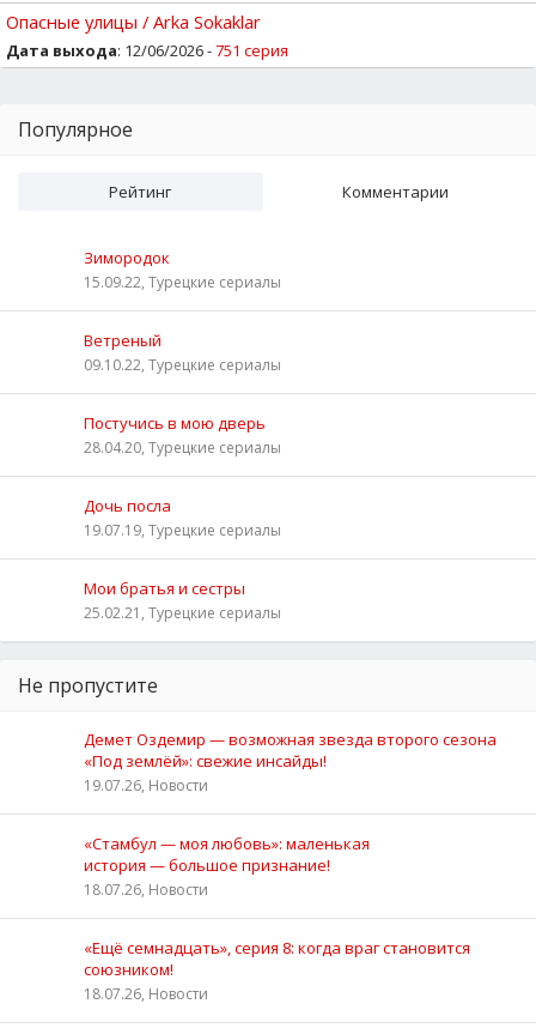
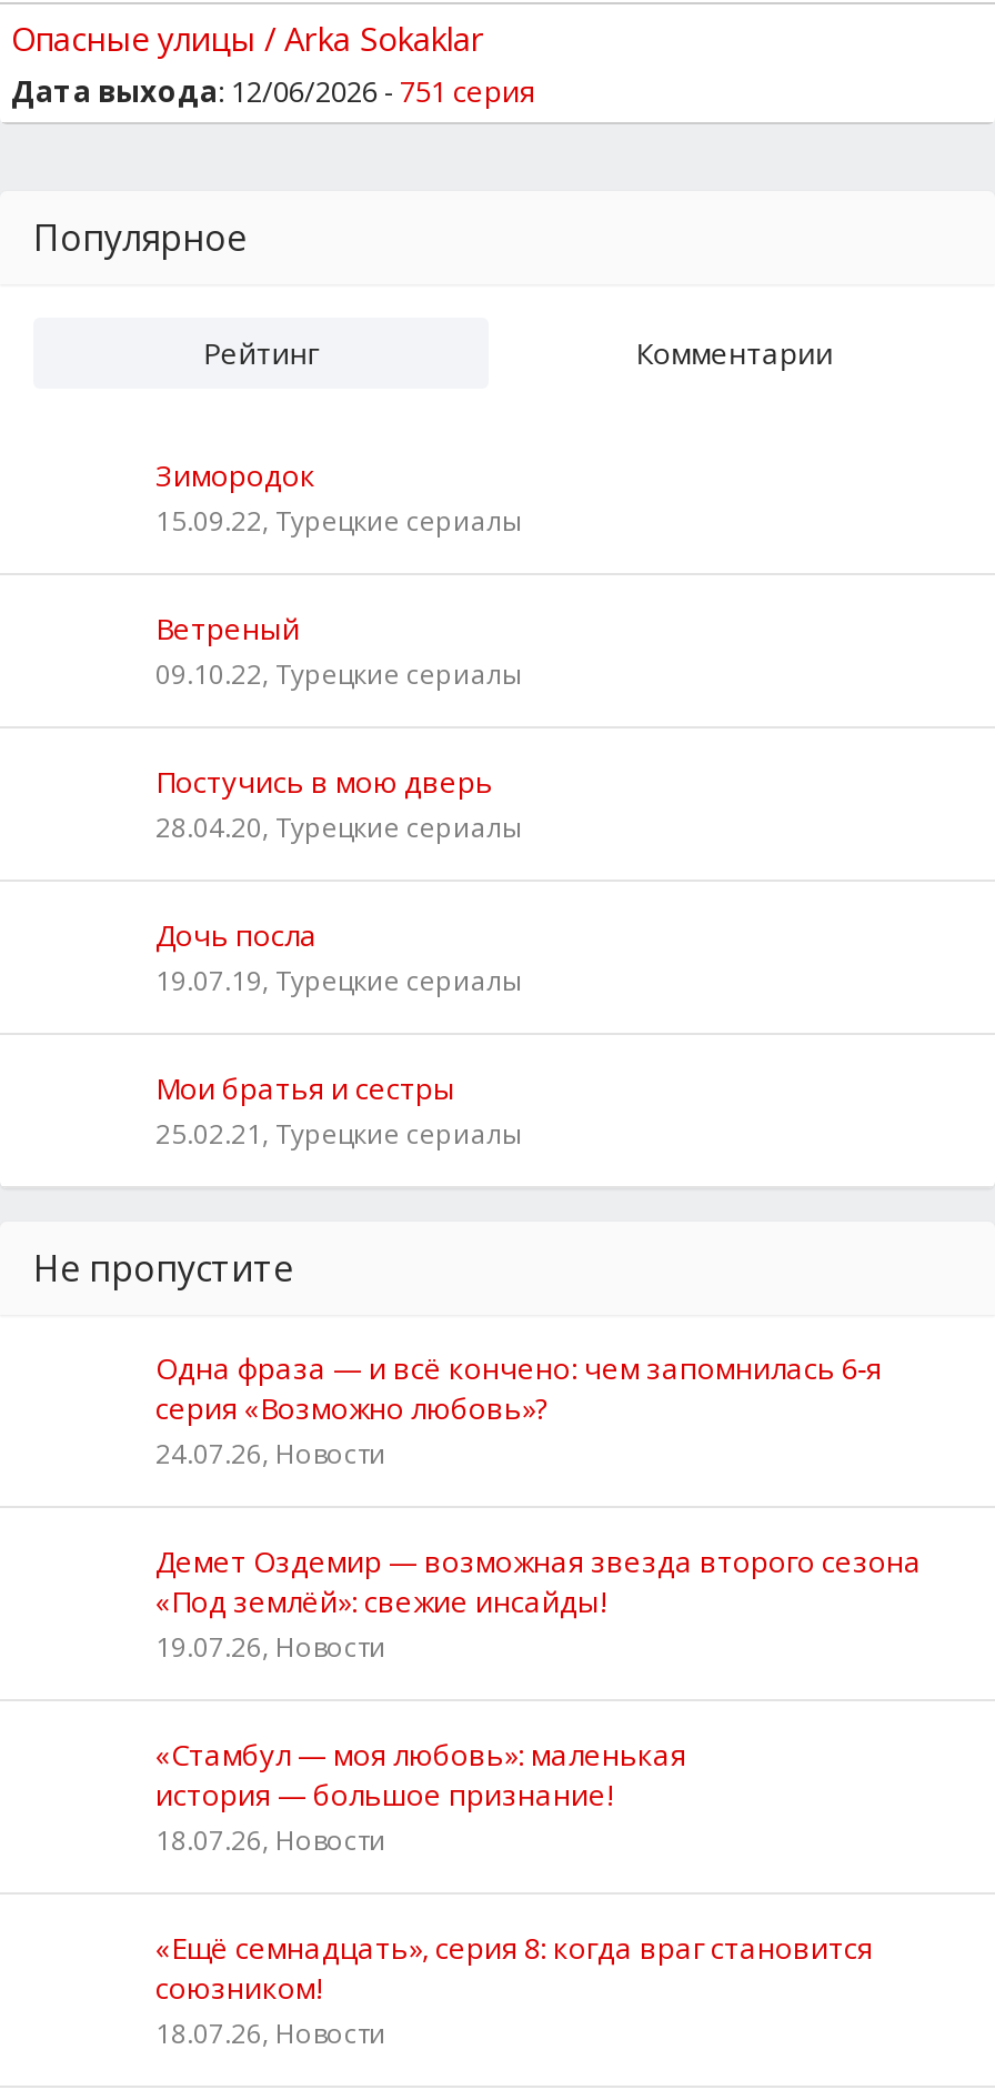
+ Одна фраза — и всё кончено: чем запомнилась 6‑я
+ серия «Возможно любовь»?
+ 24.07.26, Новости
